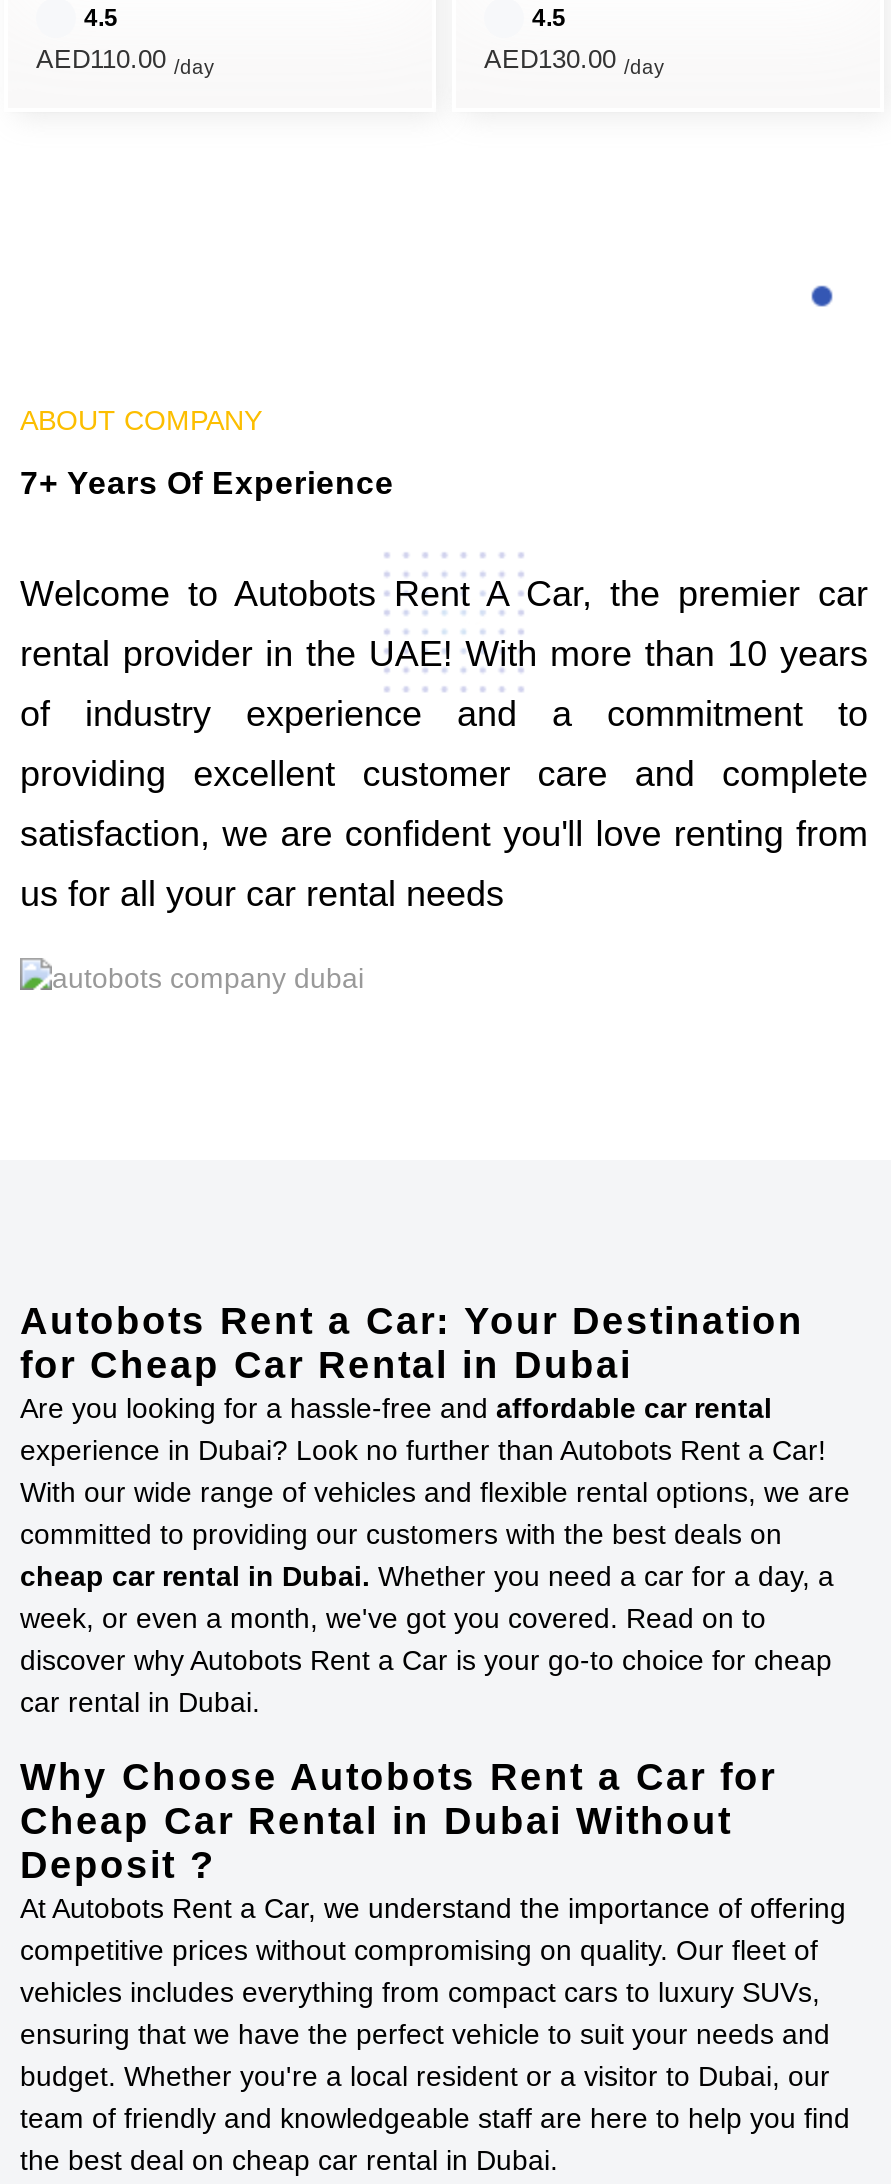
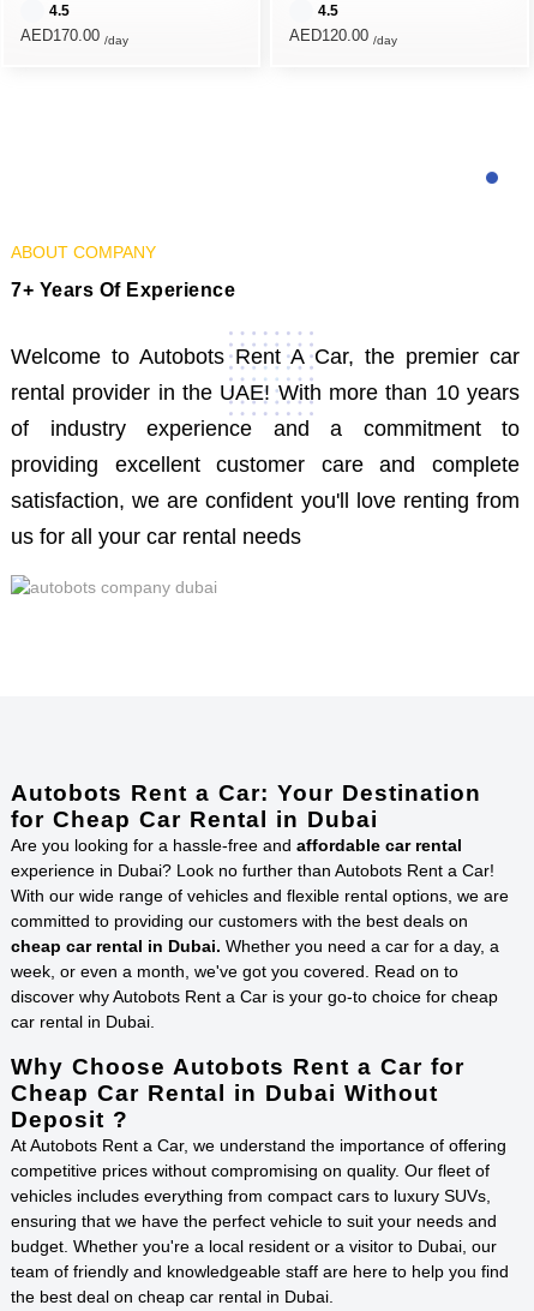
- AED110.00 /day
+ AED170.00 /day

- AED130.00 /day
+ AED120.00 /day
